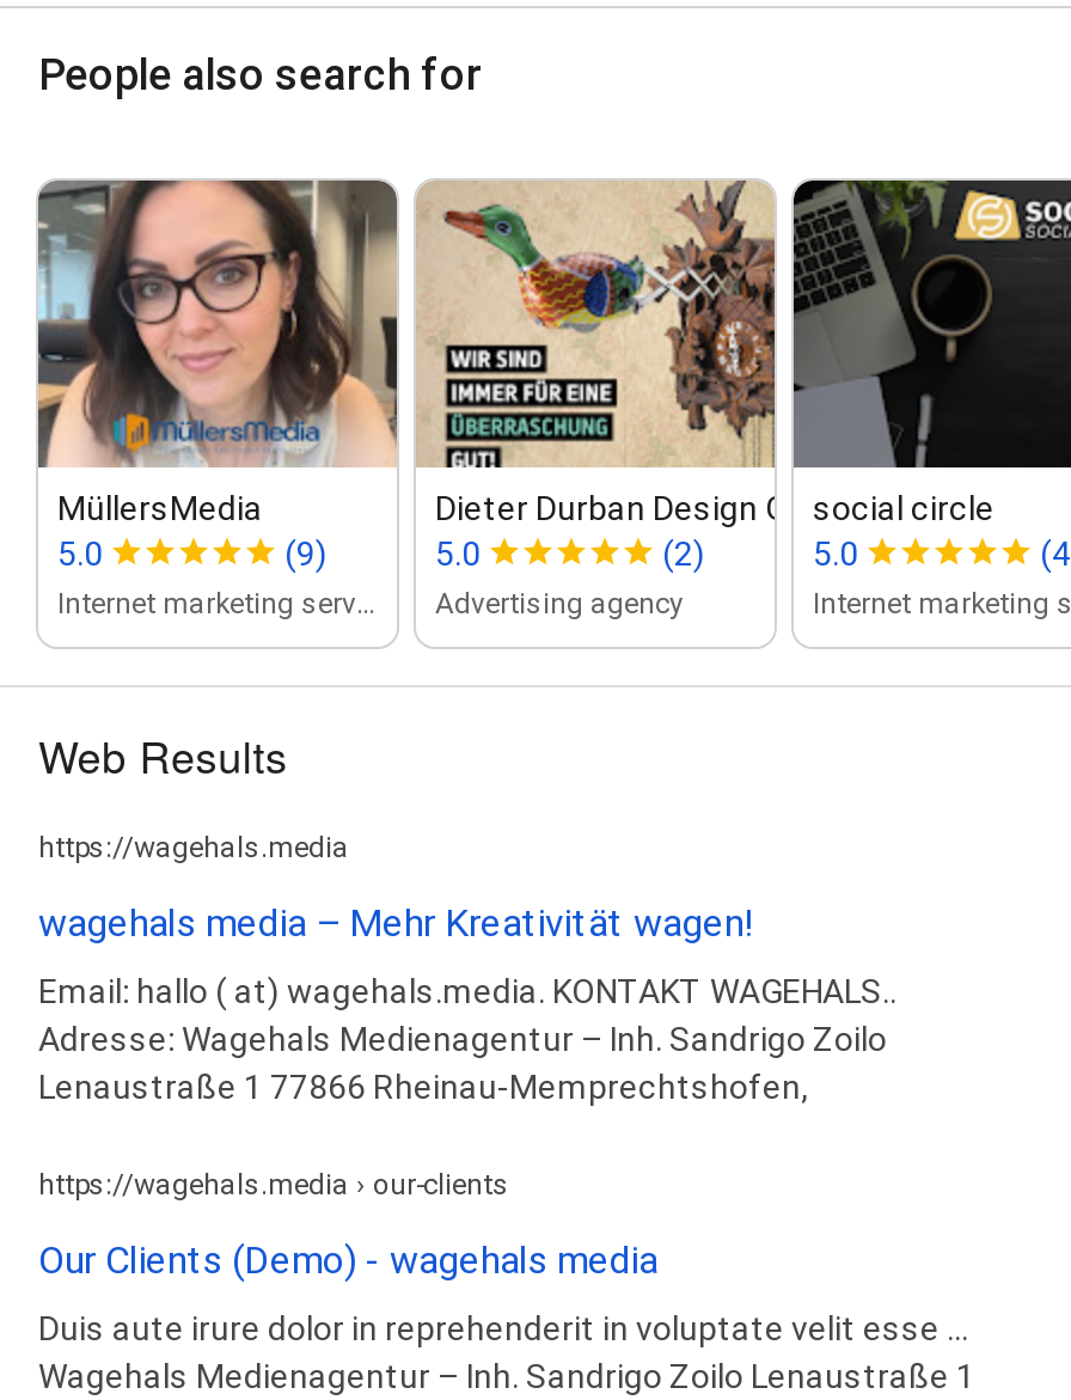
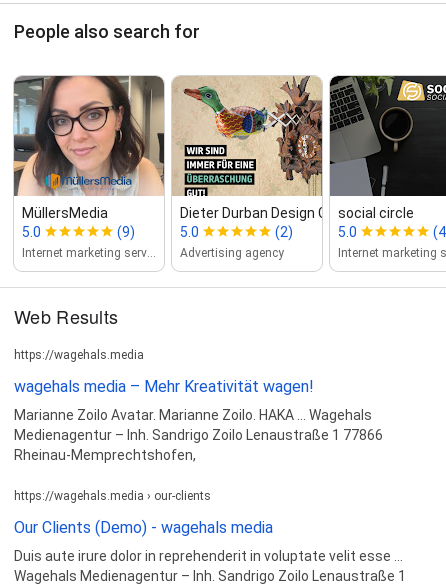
- Email: hallo ( at) wagehals.media. KONTAKT WAGEHALS..
- Adresse: Wagehals Medienagentur – Inh. Sandrigo Zoilo
- Lenaustraße 1 77866 Rheinau-Memprechtshofen,
+ Marianne Zoilo Avatar. Marianne Zoilo. HAKA ... Wagehals
+ Medienagentur – Inh. Sandrigo Zoilo Lenaustraße 1 77866
+ Rheinau-Memprechtshofen,
